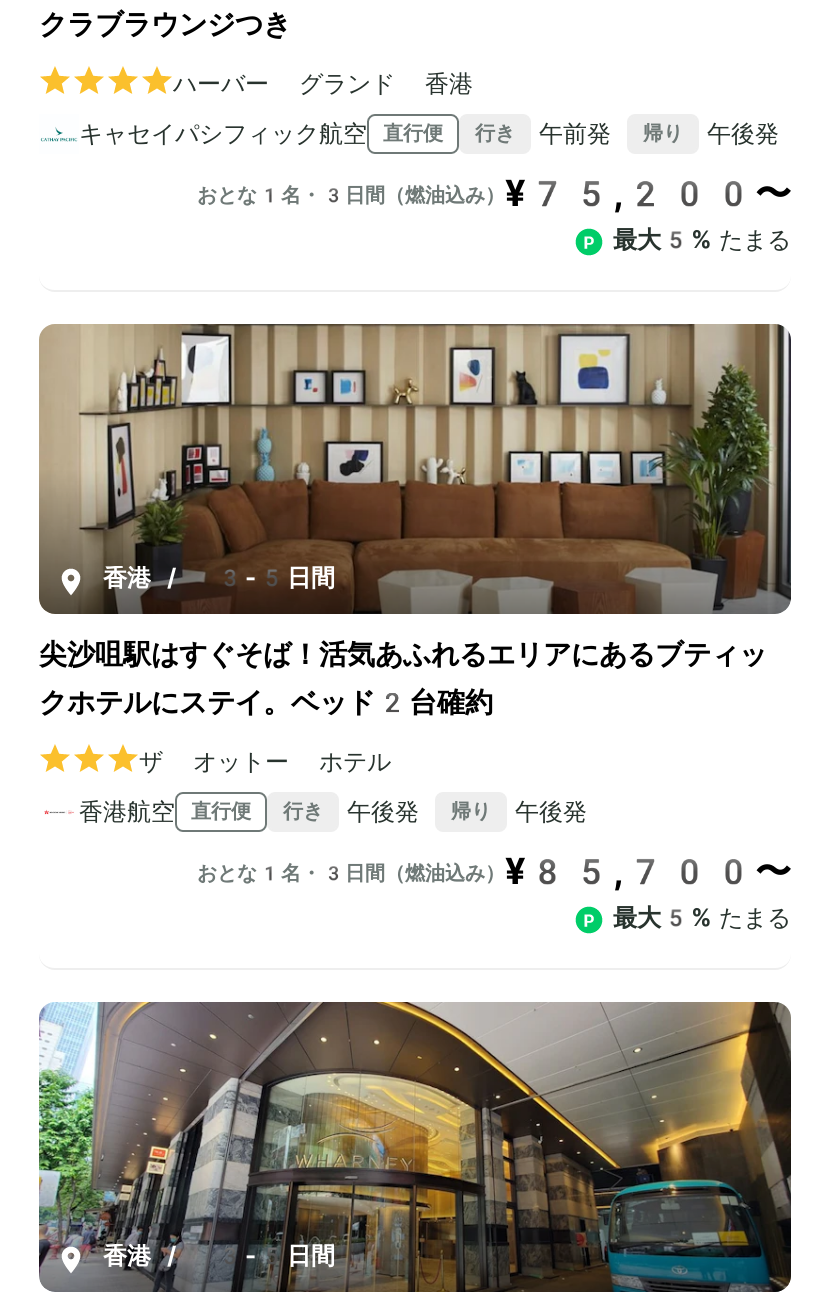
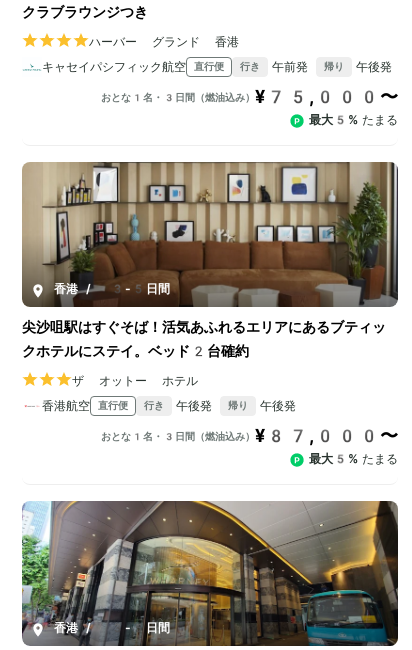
- おとな1名・3日間（燃油込み）¥75,200〜
+ おとな1名・3日間（燃油込み）¥75,000〜

- おとな1名・3日間（燃油込み）¥85,700〜
+ おとな1名・3日間（燃油込み）¥87,000〜
